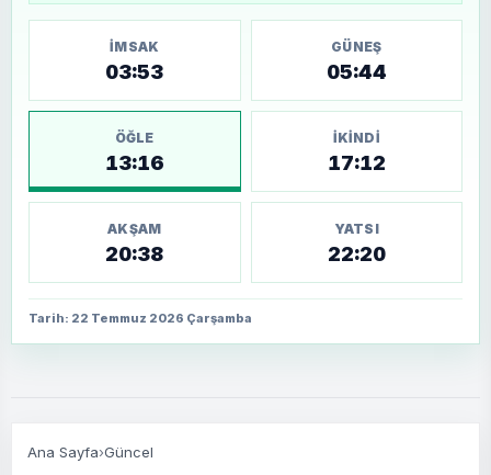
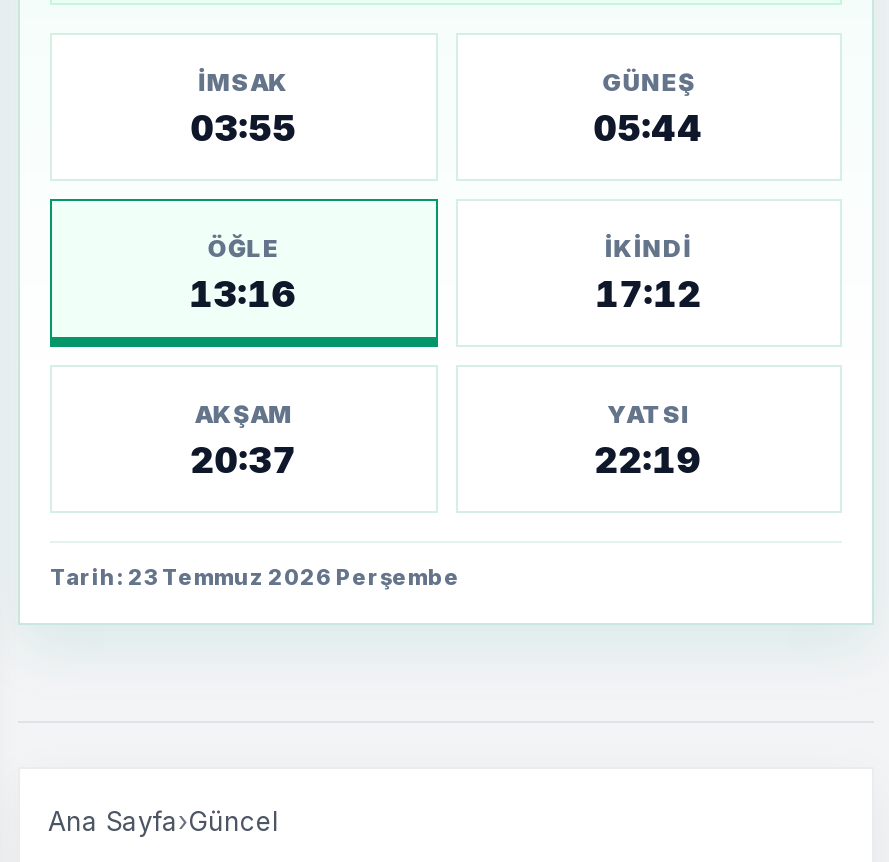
- 03:53
+ 03:55

- 20:38
+ 20:37

- 22:20
+ 22:19

- Tarih: 22 Temmuz 2026 Çarşamba
+ Tarih: 23 Temmuz 2026 Perşembe
